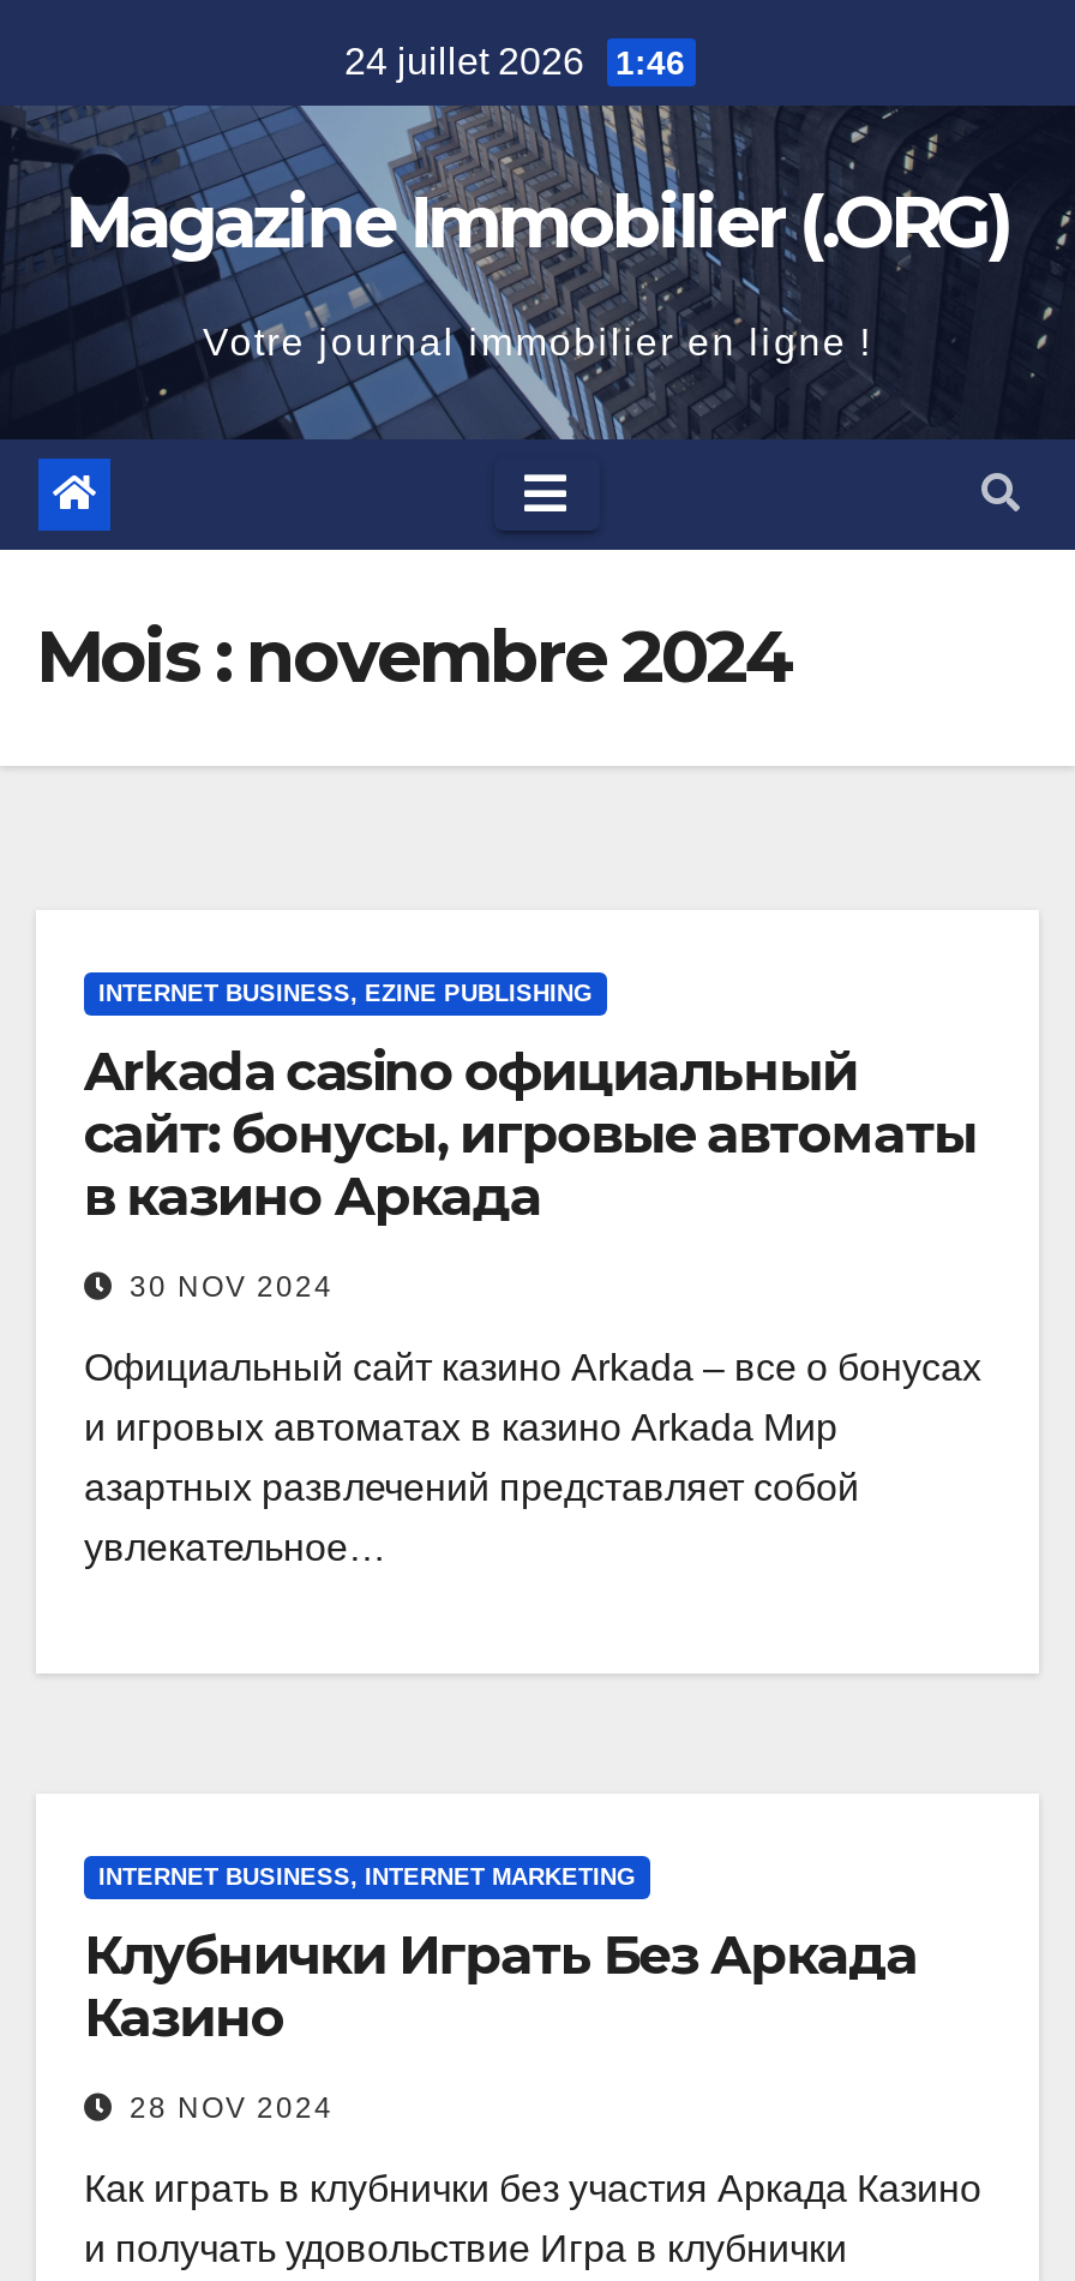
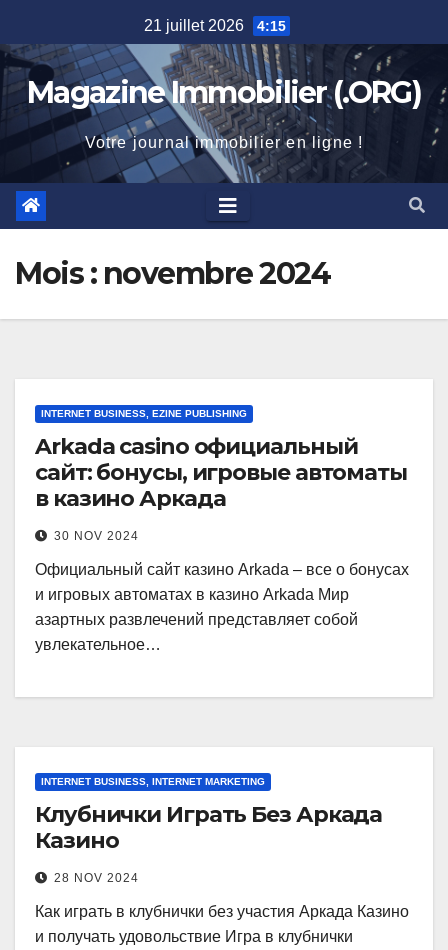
- 24 juillet 2026 1:46
+ 21 juillet 2026 4:15
